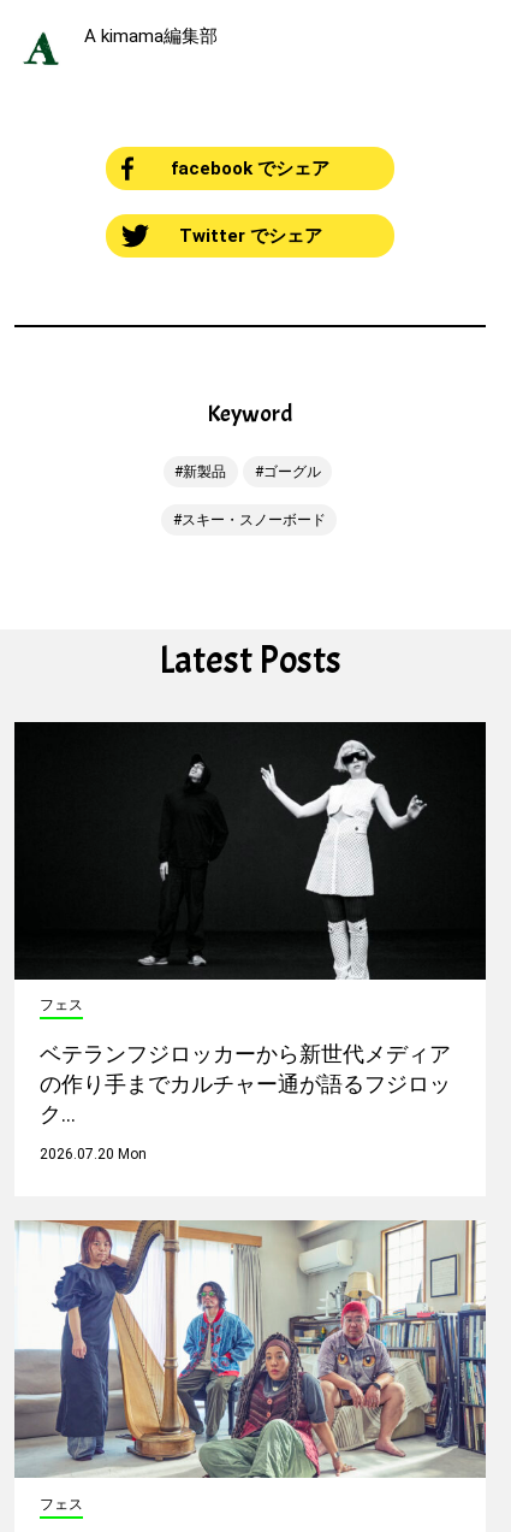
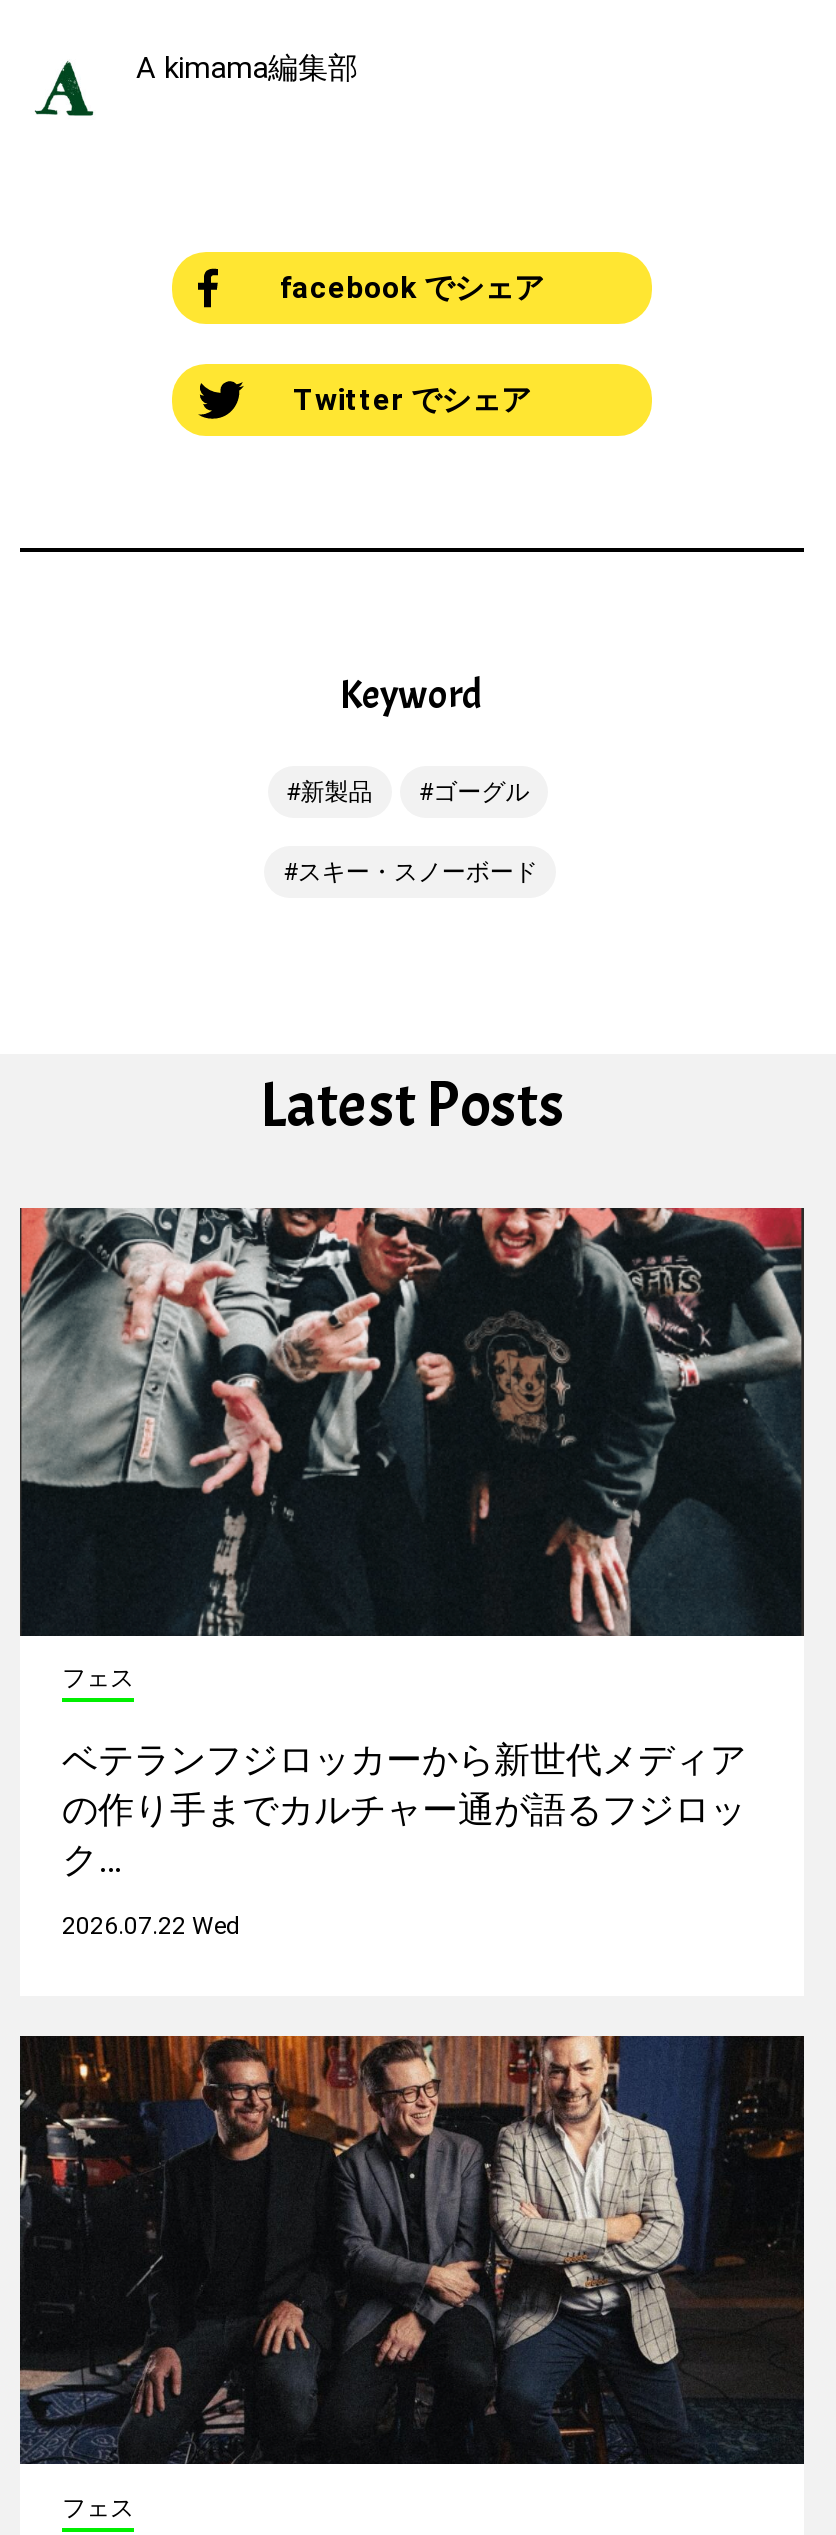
- [image]
+ [image]

- 2026.07.20 Mon
+ 2026.07.22 Wed

- [image]
+ [image]
